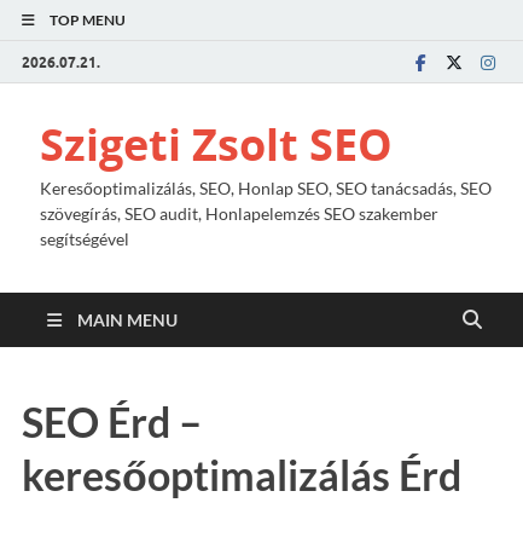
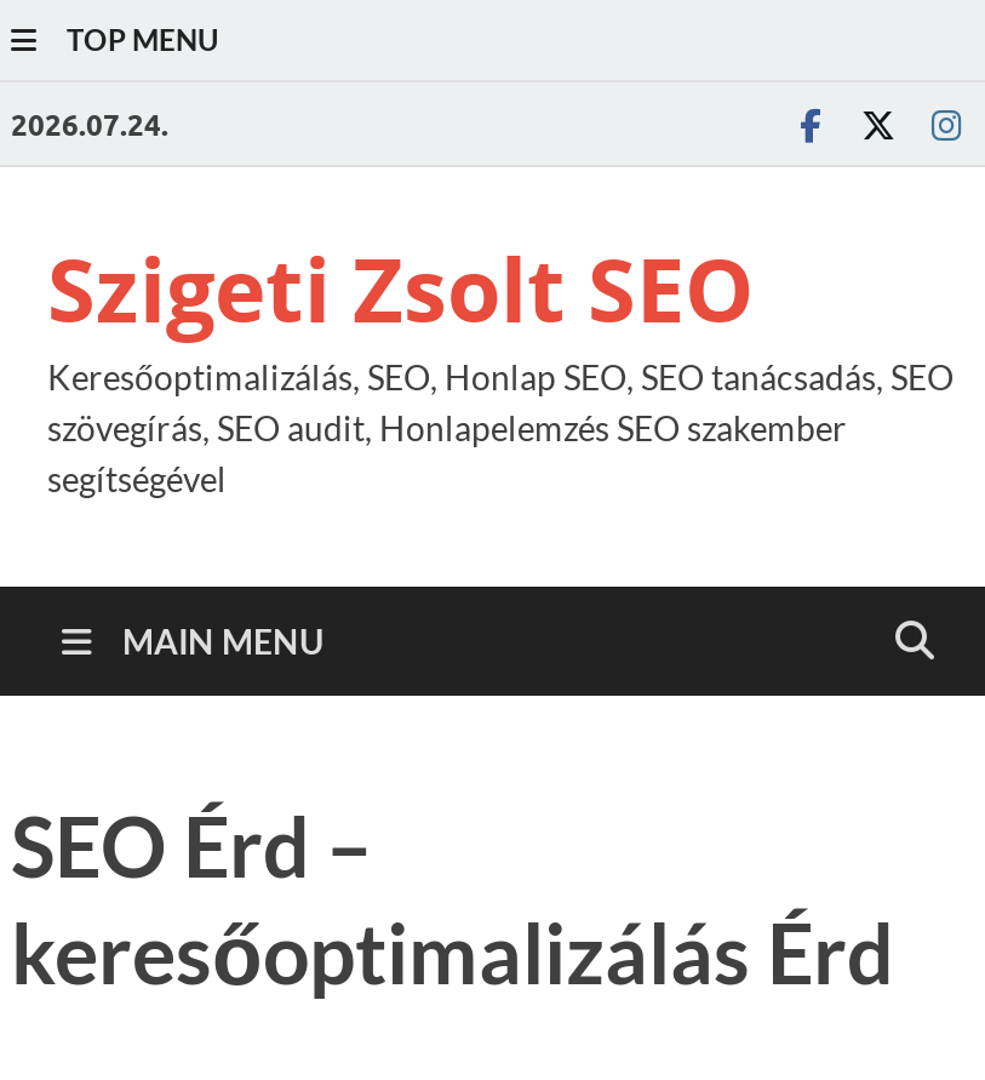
- 2026.07.21.
+ 2026.07.24.
